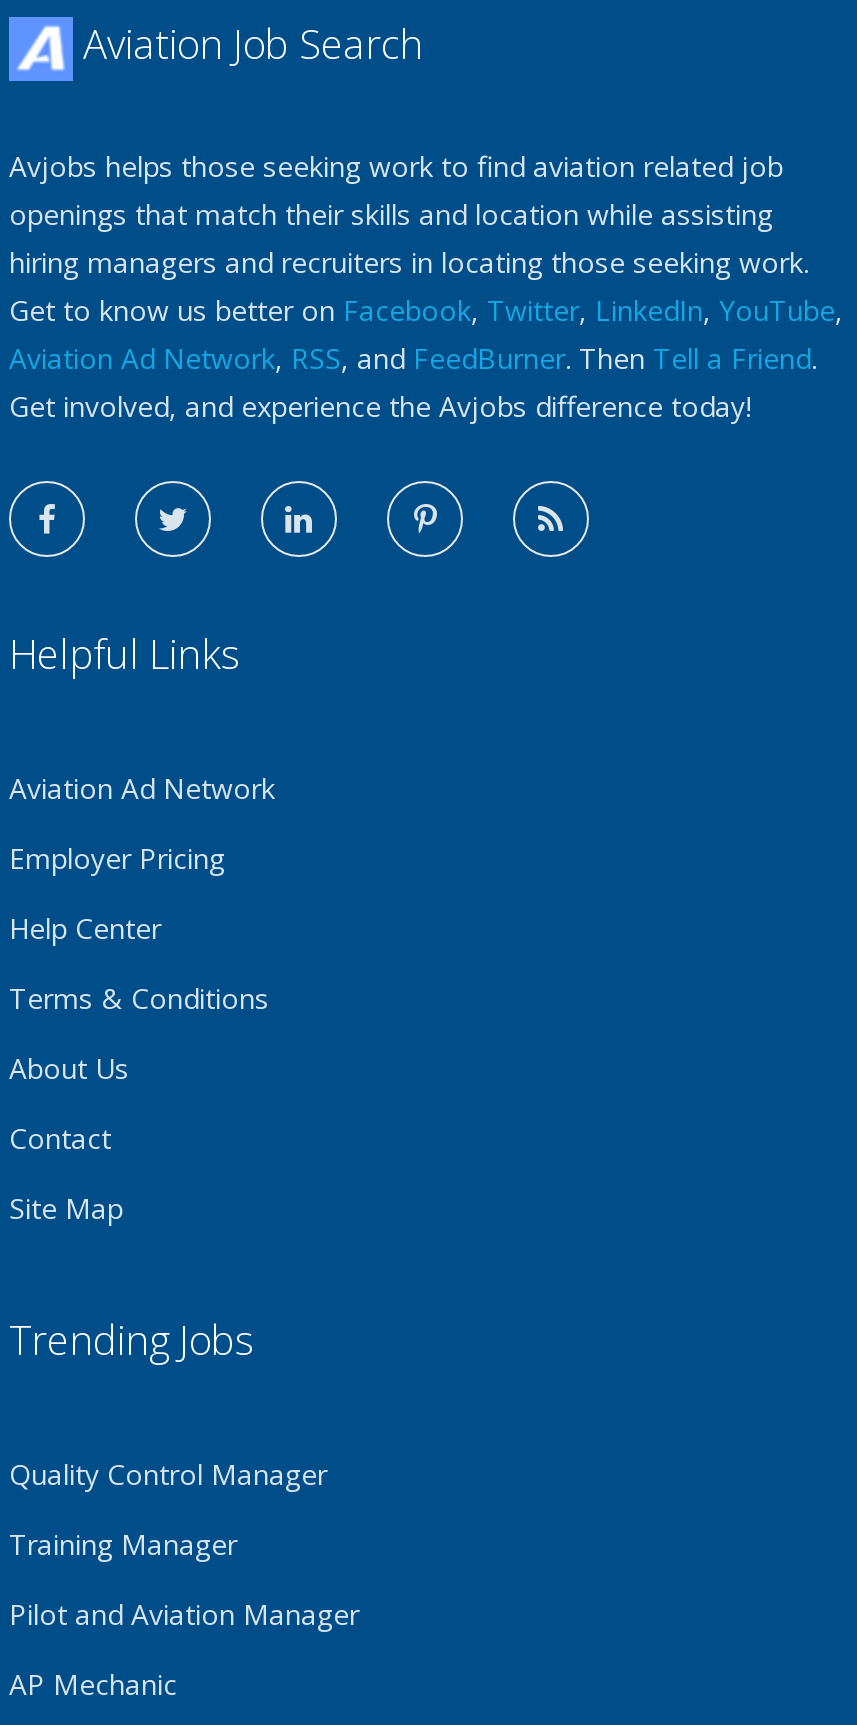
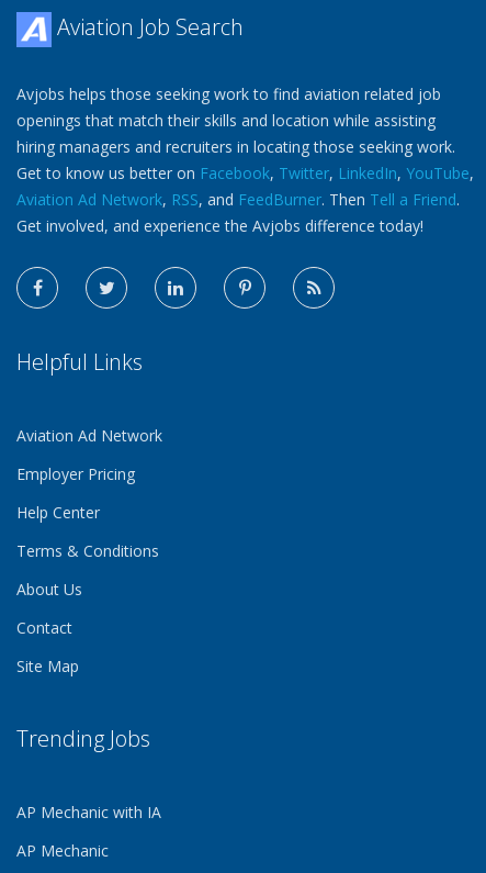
- Quality Control Manager
- Training Manager
- Pilot and Aviation Manager
+ AP Mechanic with IA
